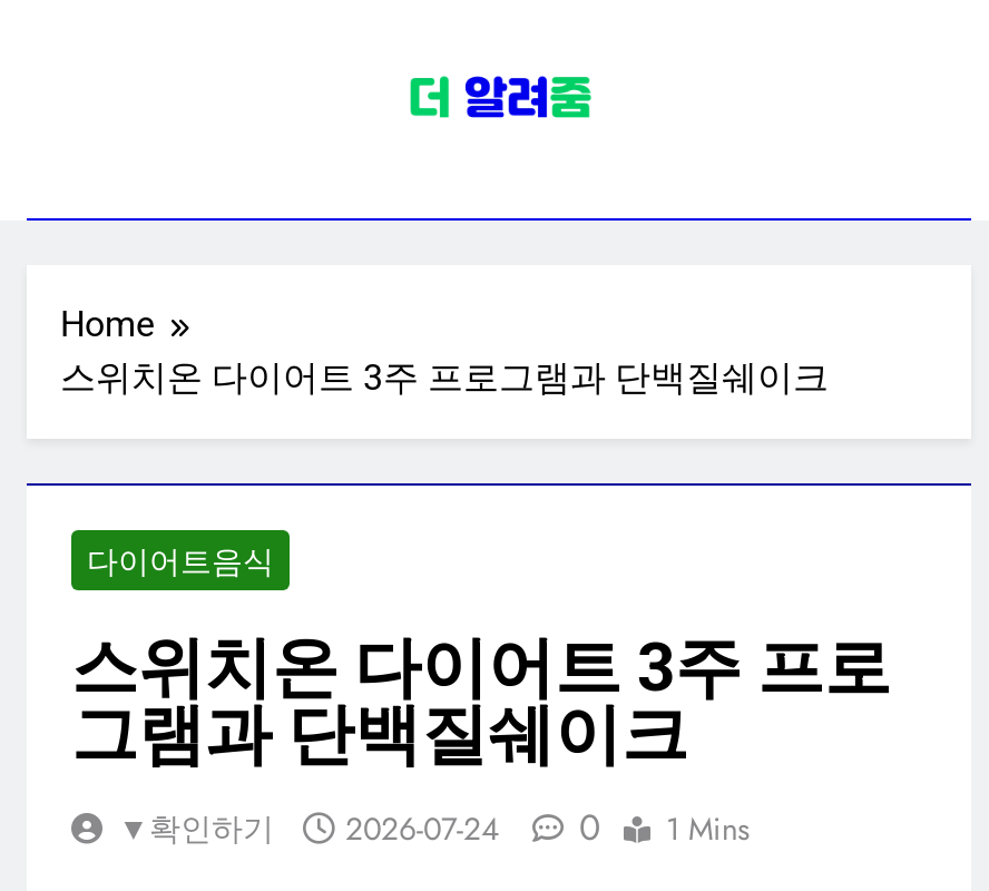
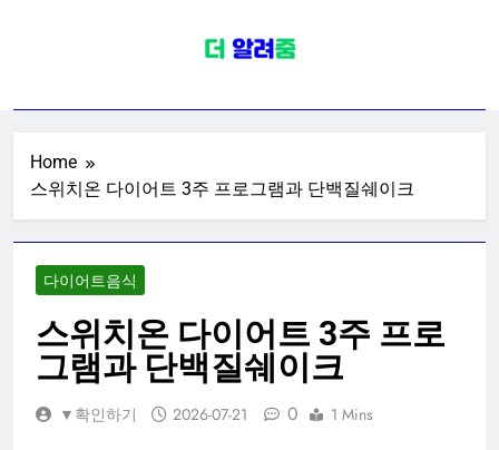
- 2026-07-24
+ 2026-07-21
